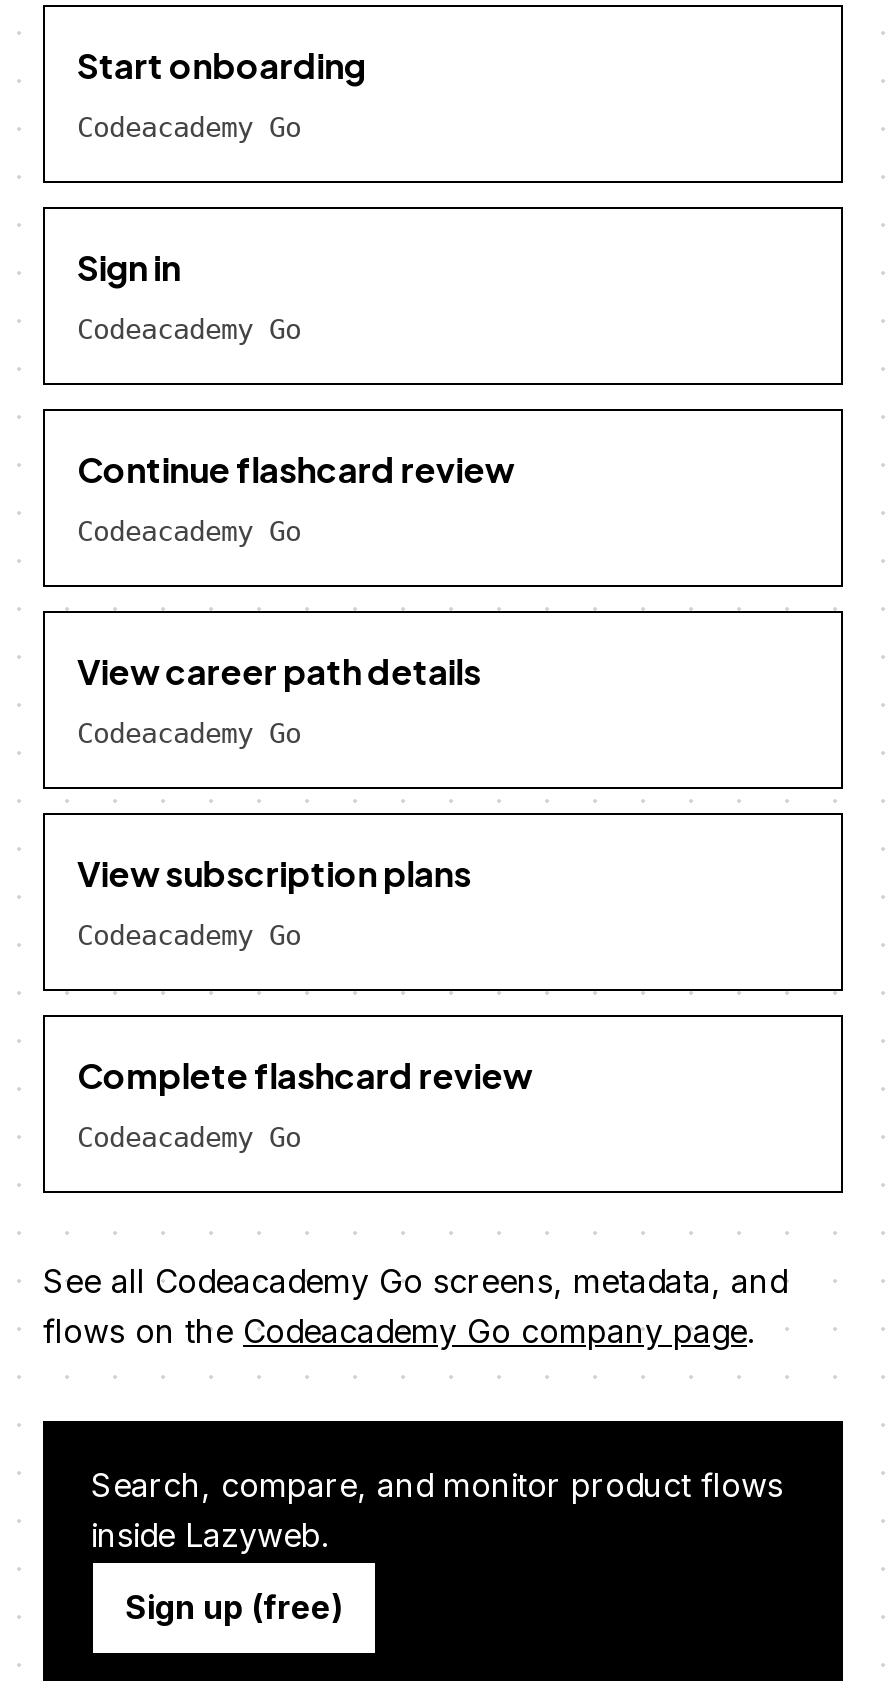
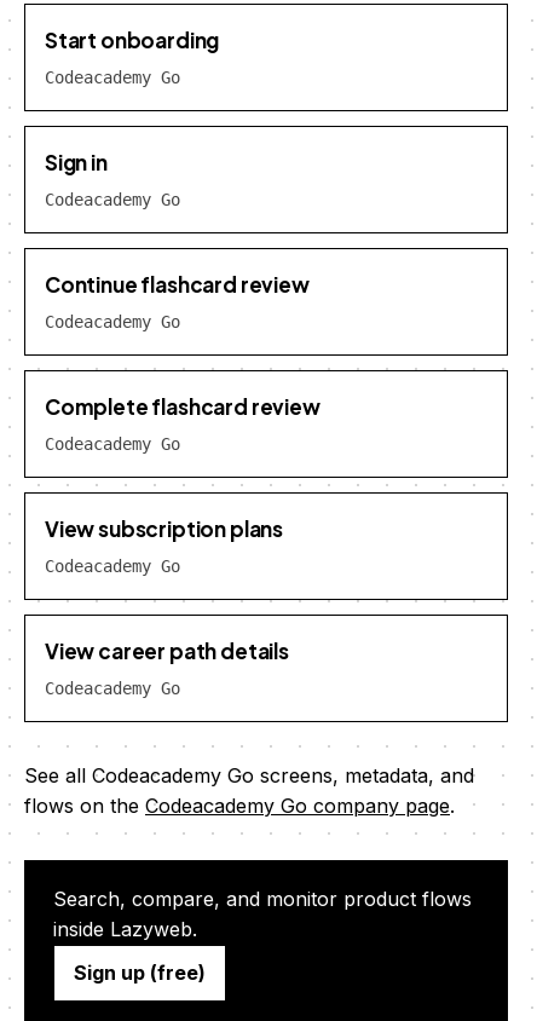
moved down: View career path details

moved up: Complete flashcard review
